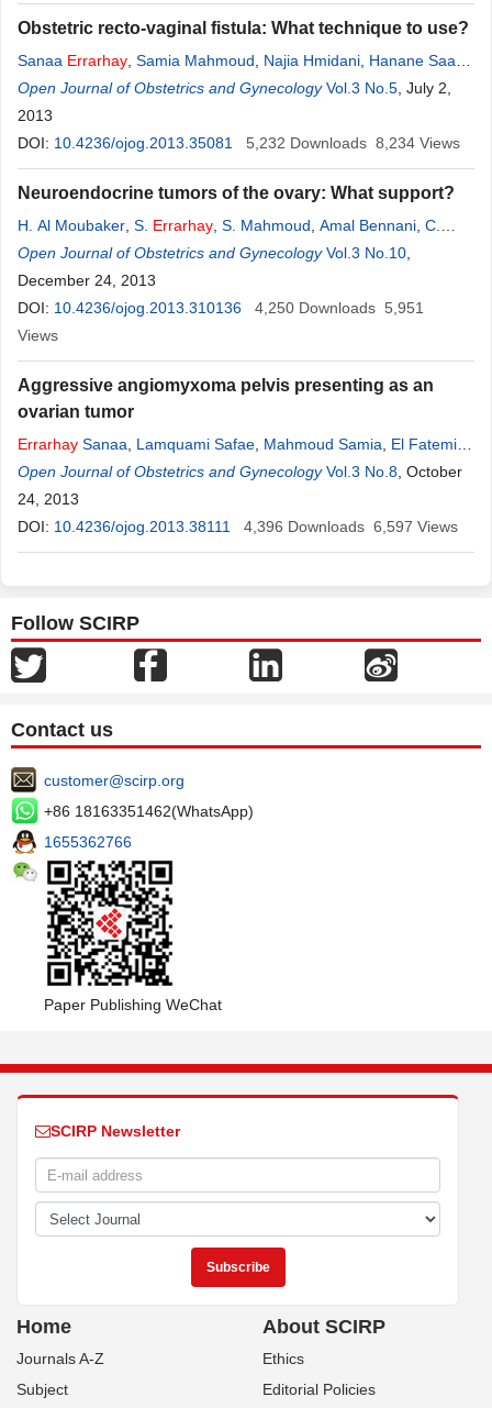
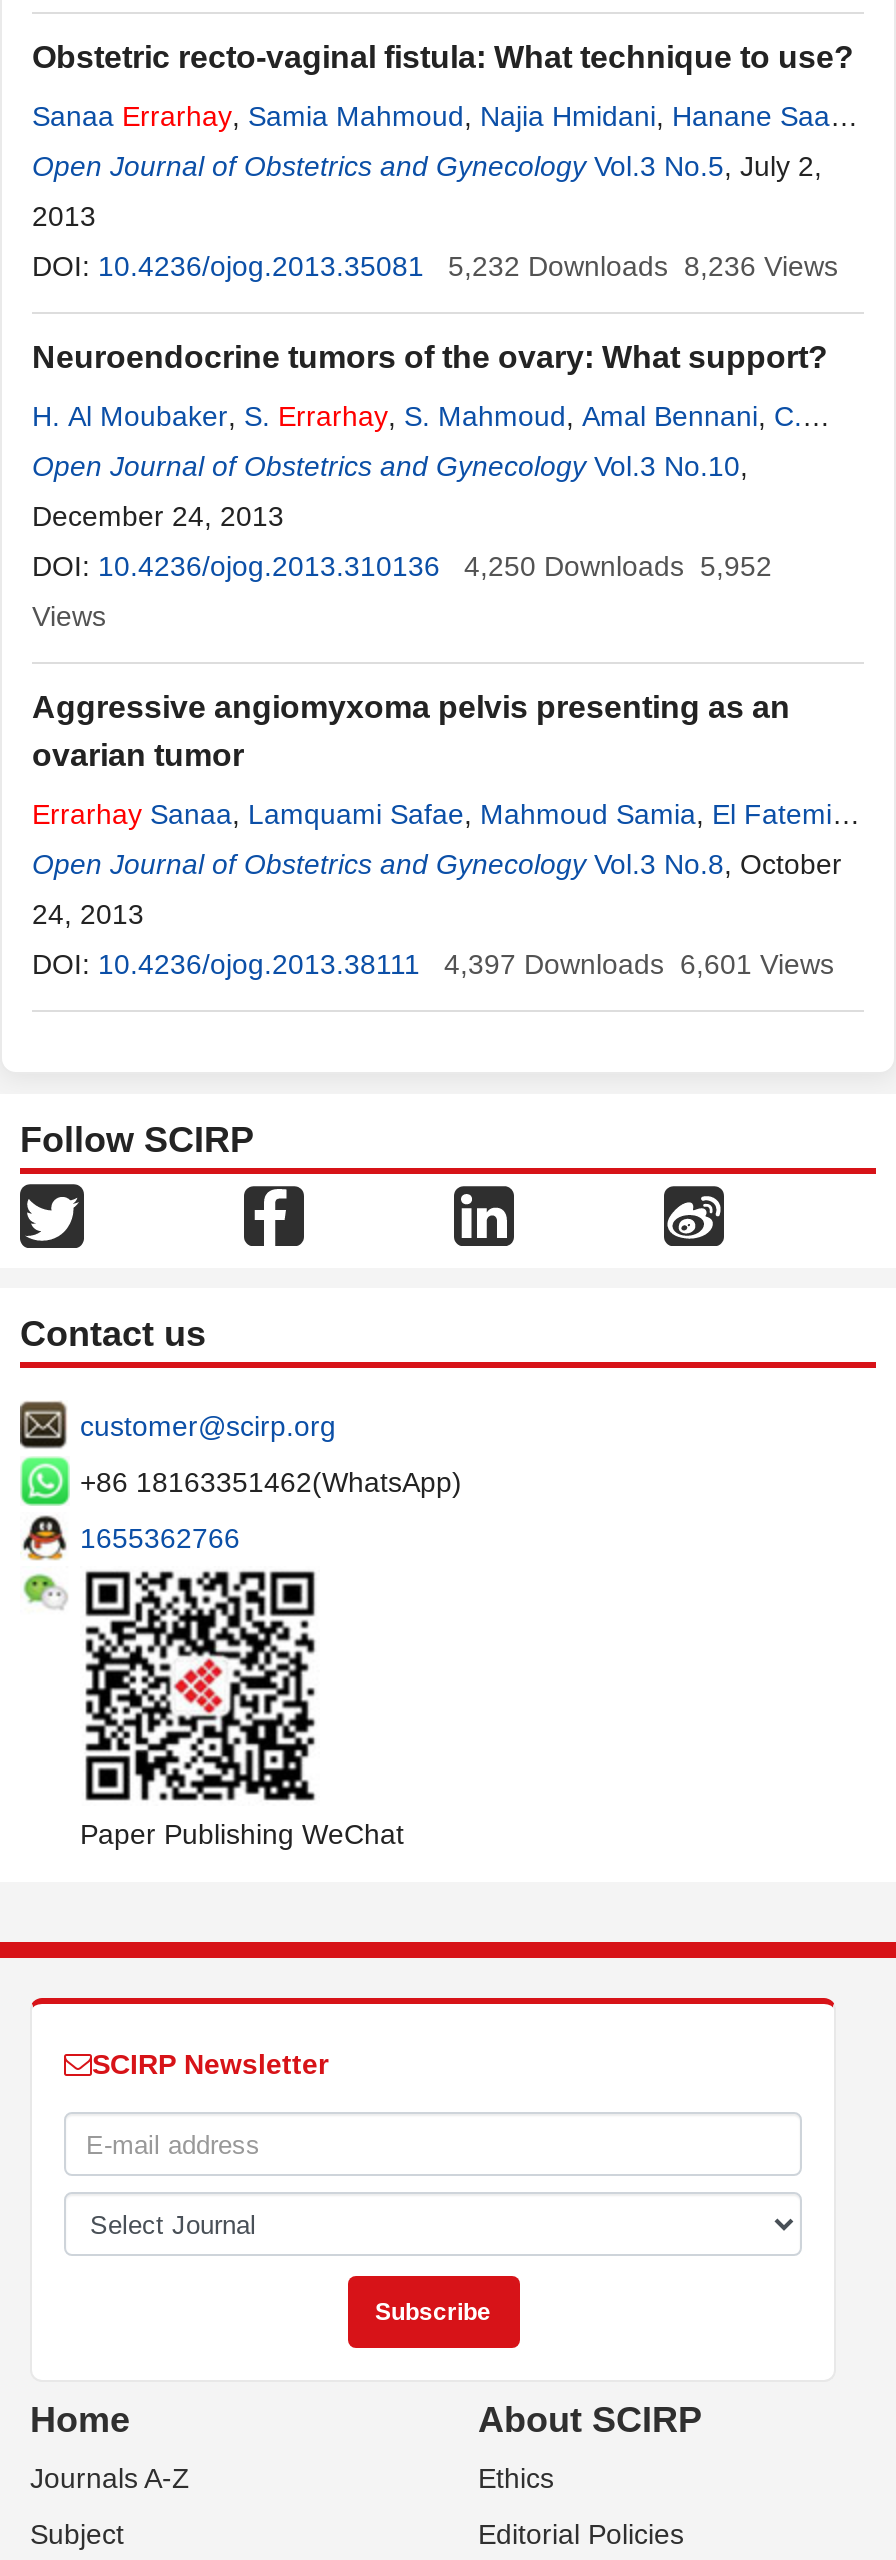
- 5,232 Downloads 8,234 Views
+ 5,232 Downloads 8,236 Views

- DOI: 10.4236/ojog.2013.310136 4,250 Downloads 5,951
+ DOI: 10.4236/ojog.2013.310136 4,250 Downloads 5,952

- 4,396 Downloads 6,597 Views
+ 4,397 Downloads 6,601 Views
